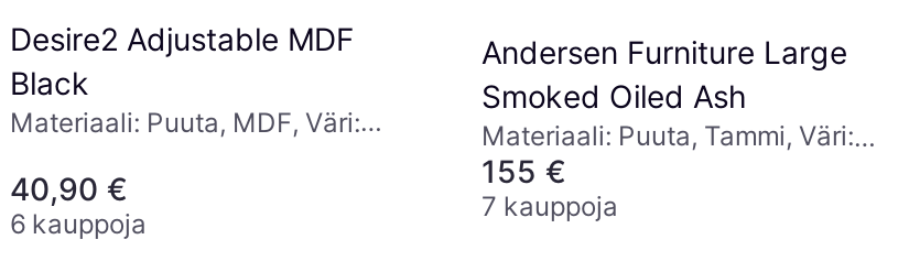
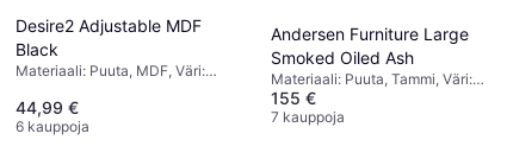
- 40,90 €
+ 44,99 €
